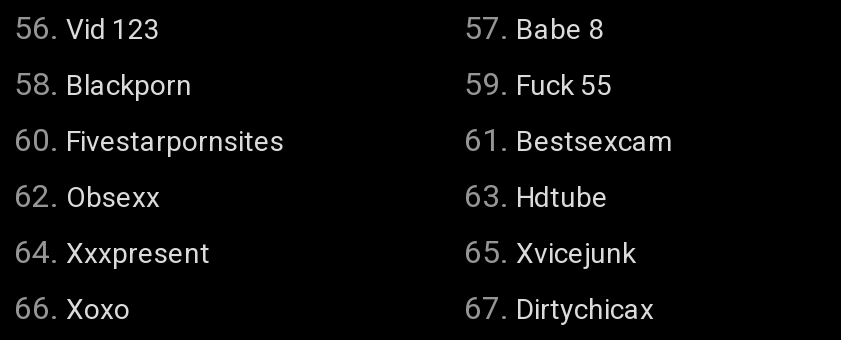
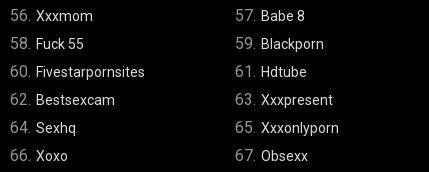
- 56. Vid 123
+ 56. Xxxmom

- 58. Blackporn
- 59. Fuck 55
+ 58. Fuck 55
+ 59. Blackporn

- 61. Bestsexcam
+ 61. Hdtube

- 62. Obsexx
- 63. Hdtube
+ 62. Bestsexcam
+ 63. Xxxpresent

- 64. Xxxpresent
- 65. Xvicejunk
+ 64. Sexhq
+ 65. Xxxonlyporn

- 67. Dirtychicax
+ 67. Obsexx
